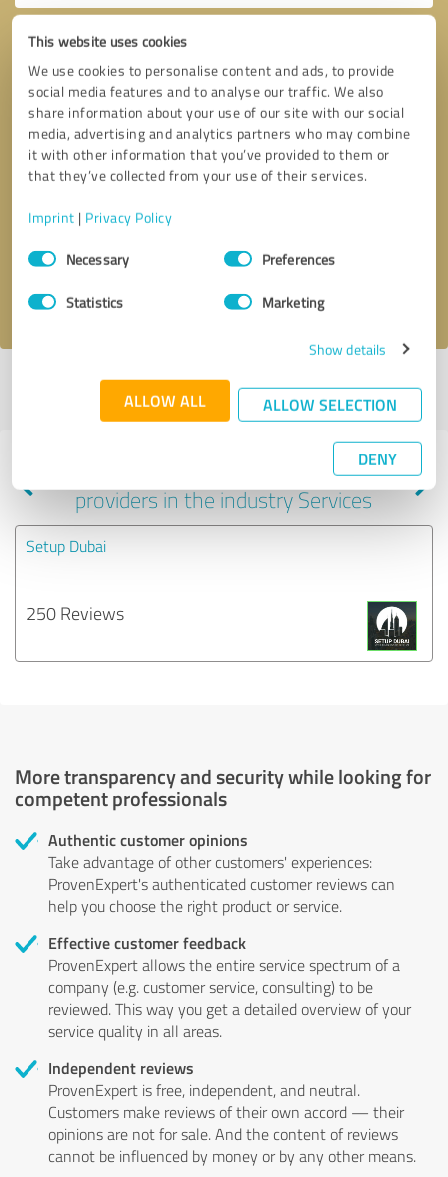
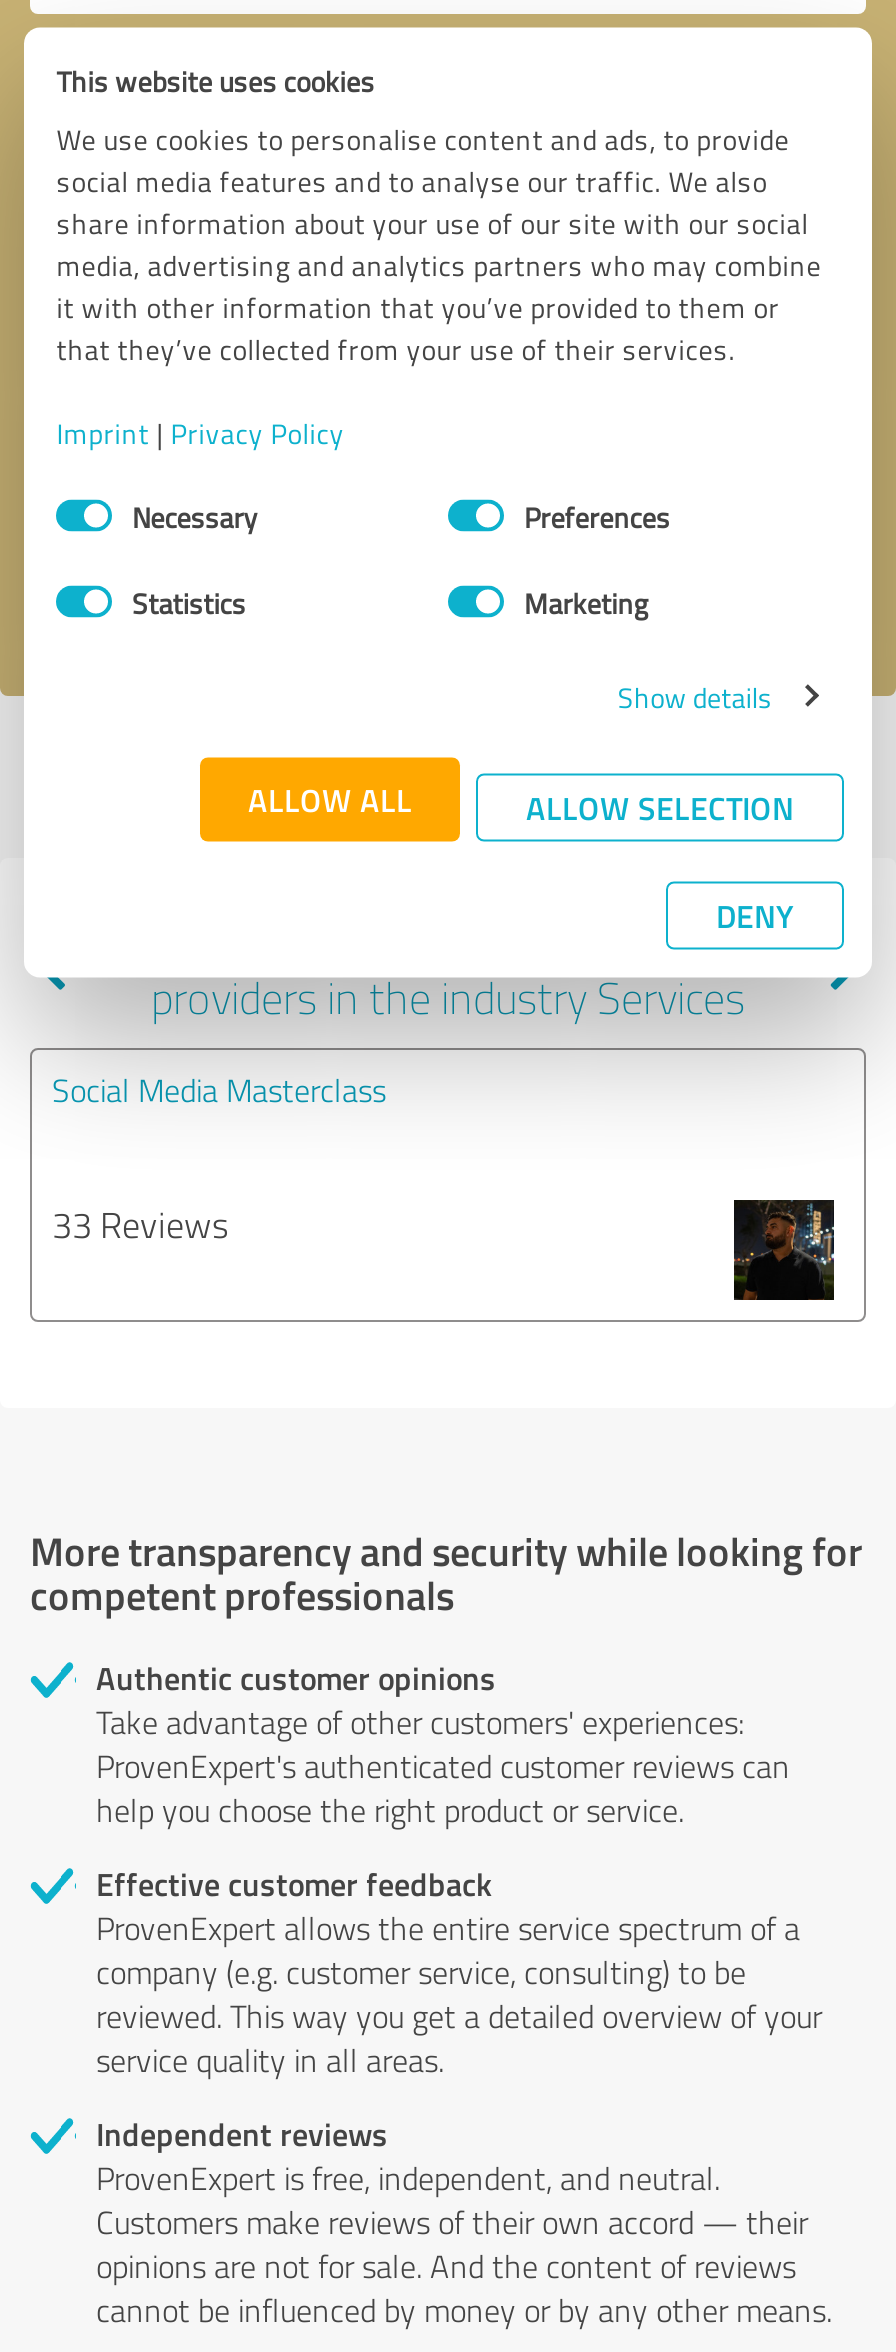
- Setup Dubai
+ Social Media Masterclass

- 250 Reviews
+ 33 Reviews

- [image]
+ [image]
